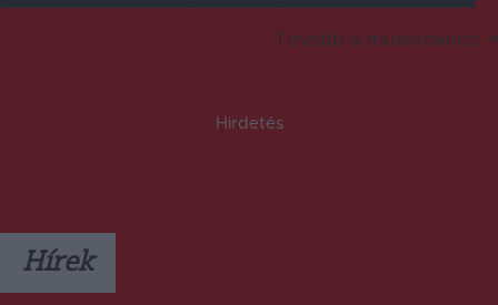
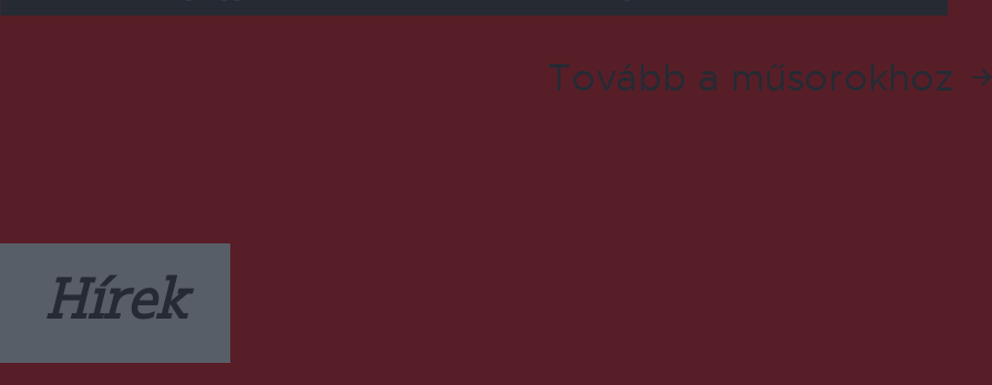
- Hirdetés
